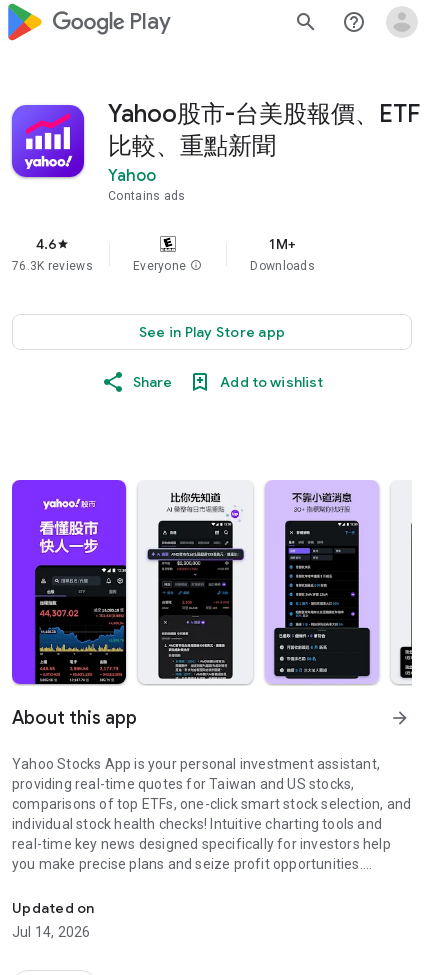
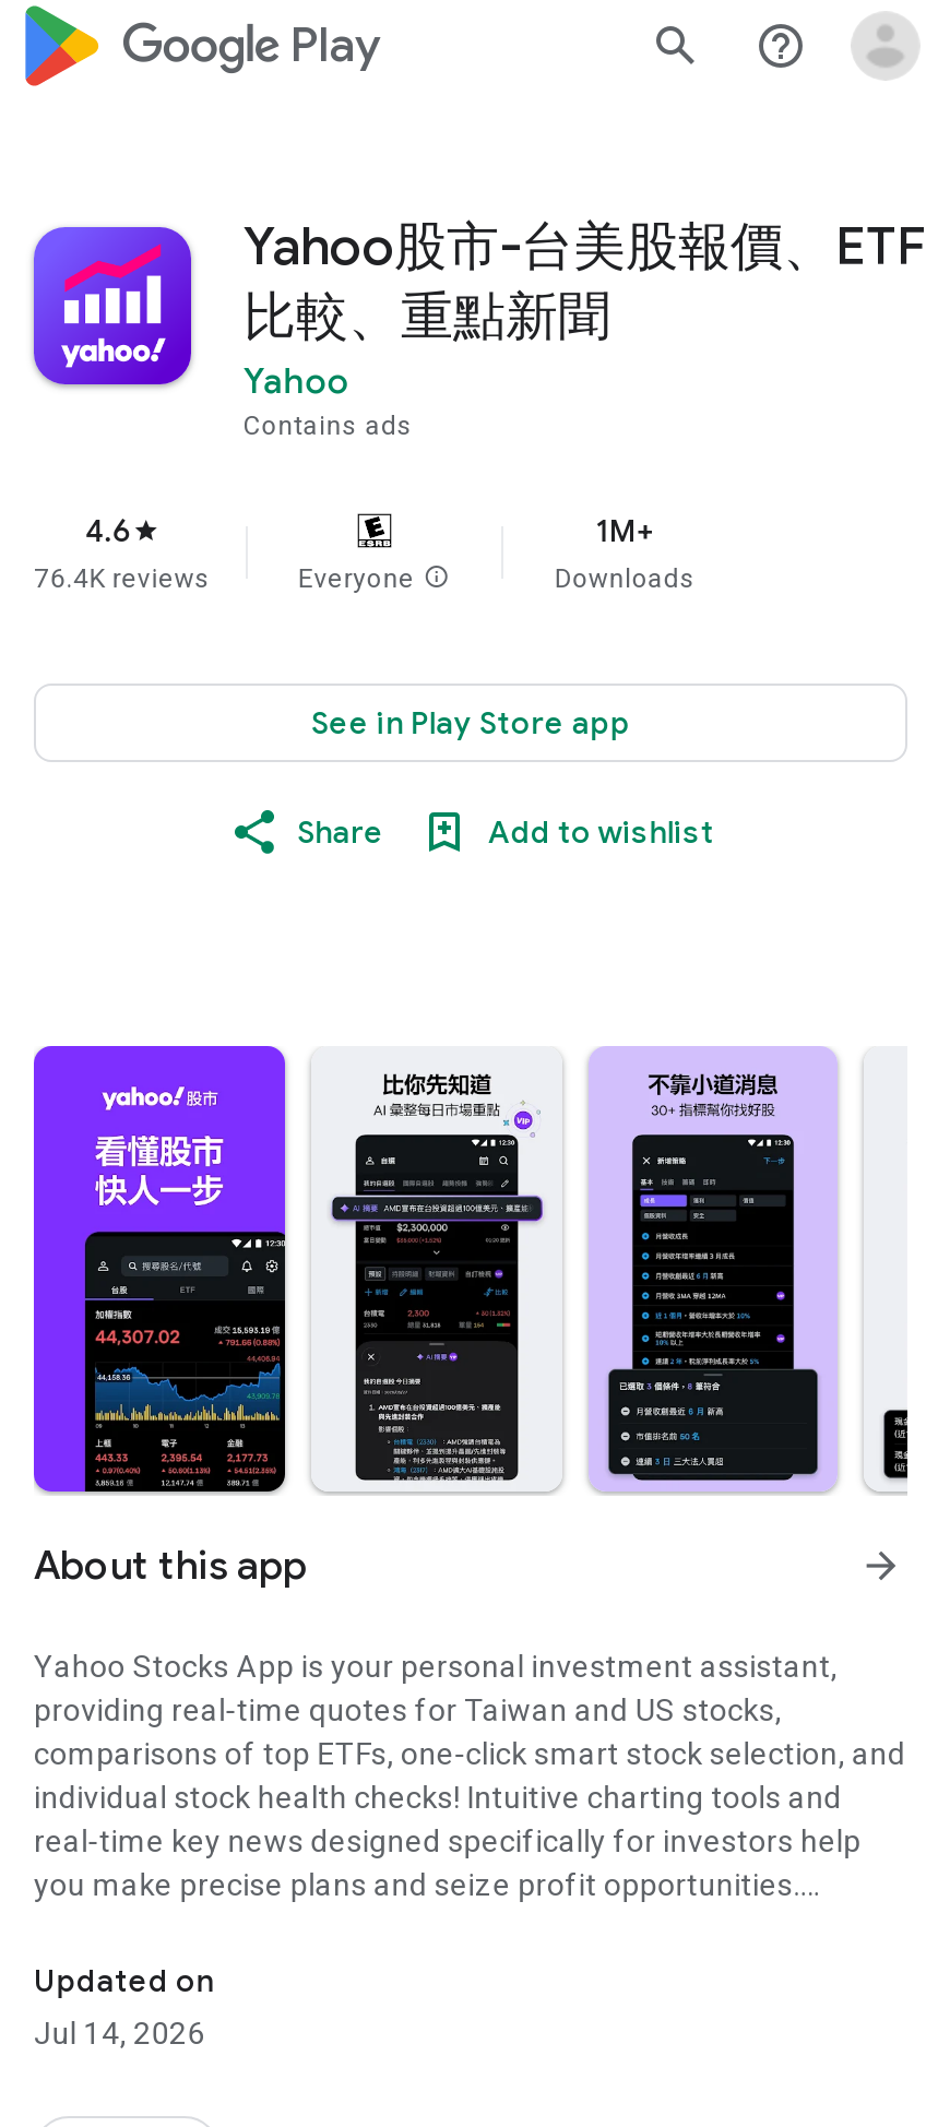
- 76.3K reviews
+ 76.4K reviews
